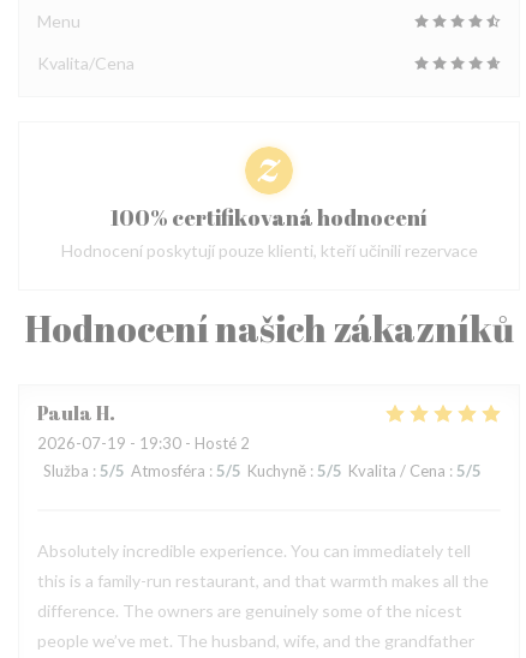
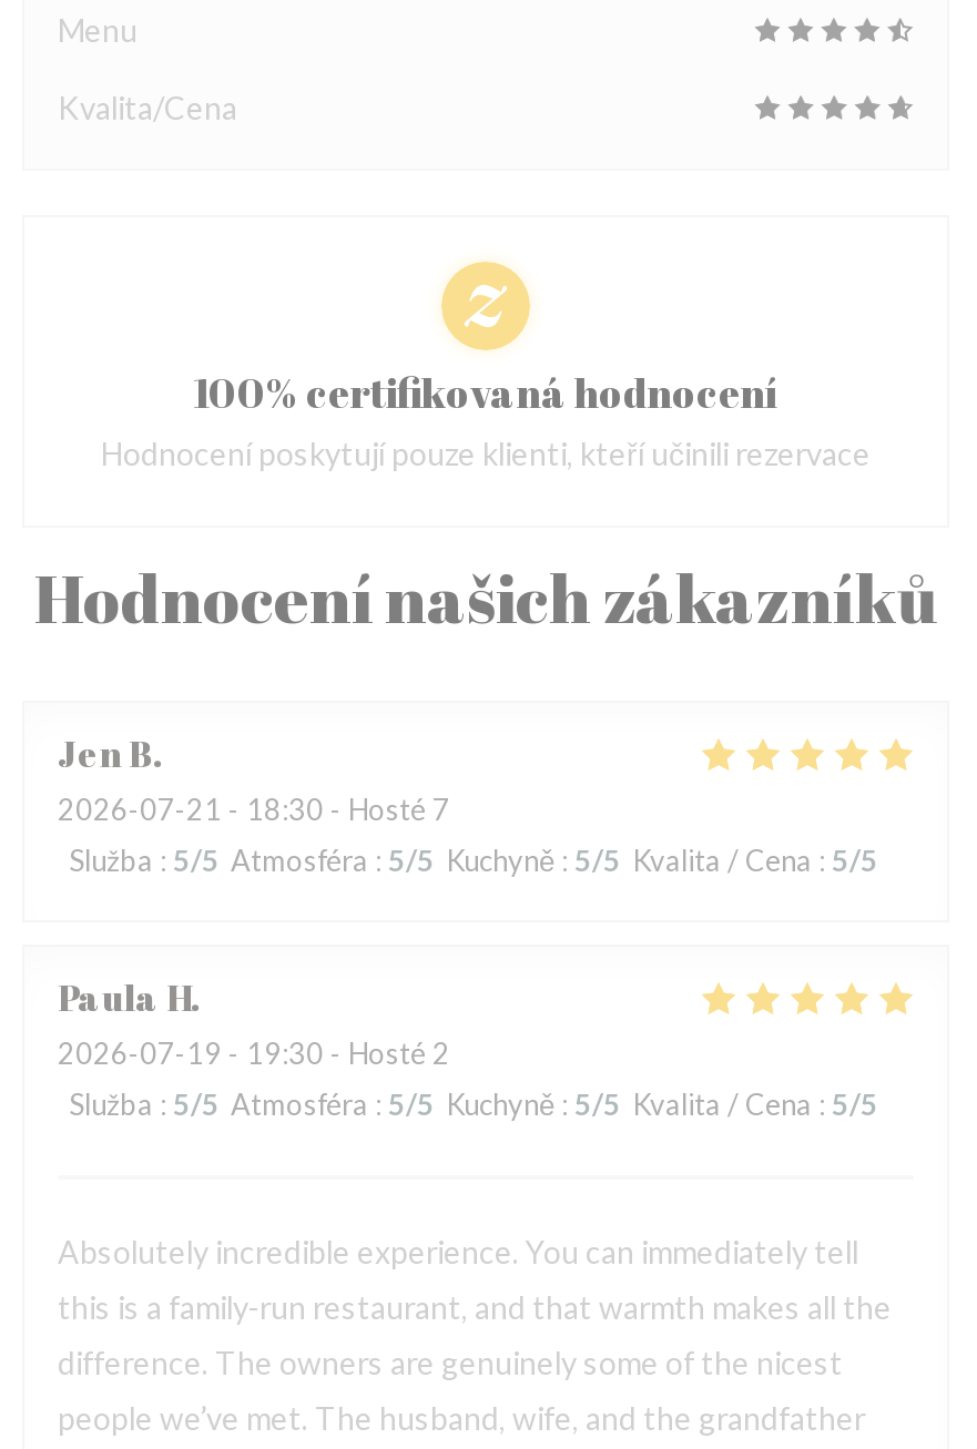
+ Jen B
+ 2026-07-21 - 18:30 - Hosté 7
+ Služba: 5/5 Atmosféra: 5/5 Kuchyně: 5/5 Kvalita / Cena: 5/5
